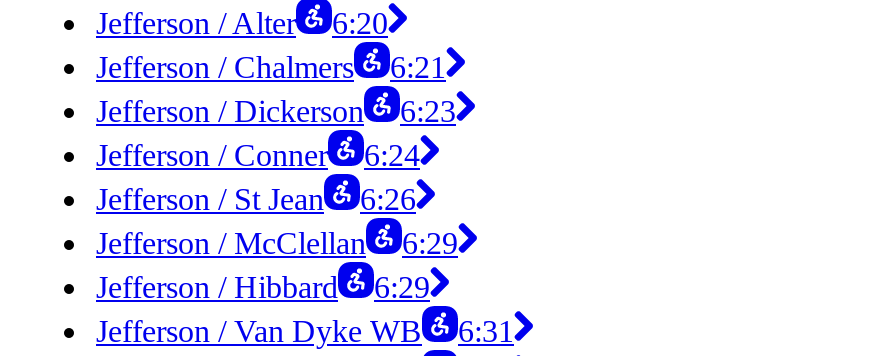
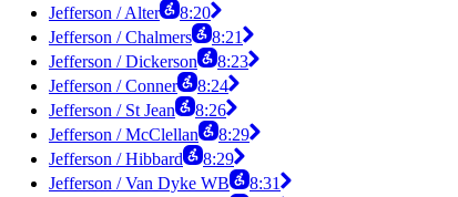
- Jefferson / Alter 6:20
+ Jefferson / Alter 8:20

- Jefferson / Chalmers 6:21
+ Jefferson / Chalmers 8:21

- Jefferson / Dickerson 6:23
+ Jefferson / Dickerson 8:23

- Jefferson / Conner 6:24
+ Jefferson / Conner 8:24

- Jefferson / St Jean 6:26
+ Jefferson / St Jean 8:26

- Jefferson / McClellan 6:29
+ Jefferson / McClellan 8:29

- Jefferson / Hibbard 6:29
+ Jefferson / Hibbard 8:29

- Jefferson / Van Dyke WB 6:31
+ Jefferson / Van Dyke WB 8:31
